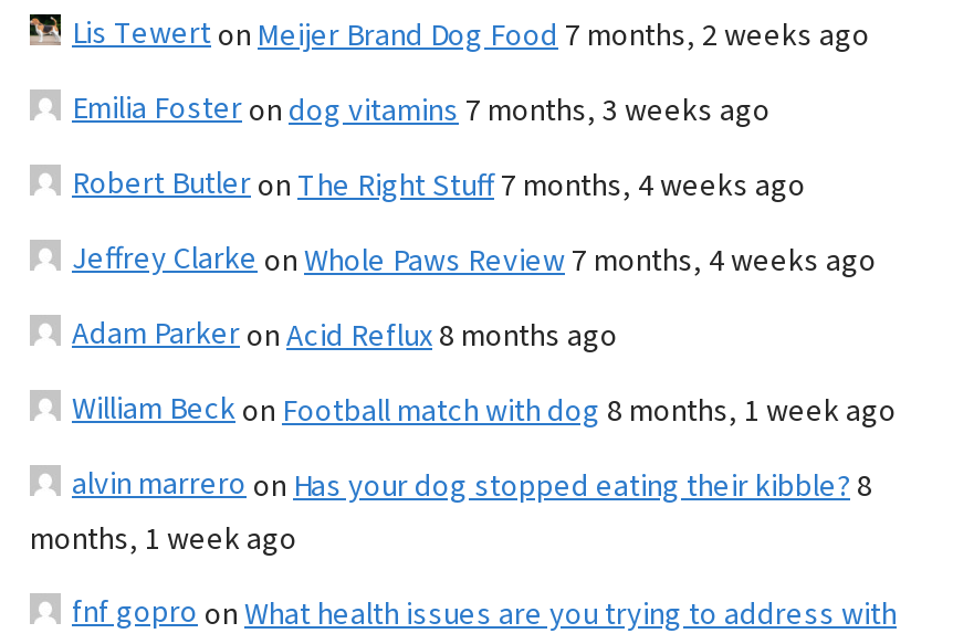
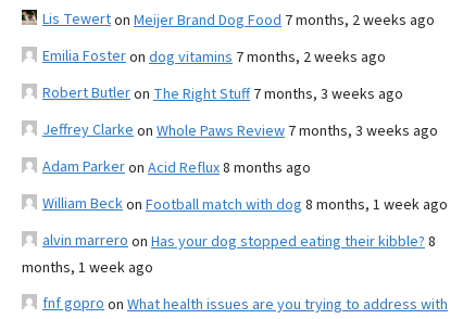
- Emilia Fosteron dog vitamins 7 months, 3 weeks ago
+ Emilia Fosteron dog vitamins 7 months, 2 weeks ago

- Robert Butleron The Right Stuff 7 months, 4 weeks ago
+ Robert Butleron The Right Stuff 7 months, 3 weeks ago

- Jeffrey Clarkeon Whole Paws Review 7 months, 4 weeks ago
+ Jeffrey Clarkeon Whole Paws Review 7 months, 3 weeks ago
